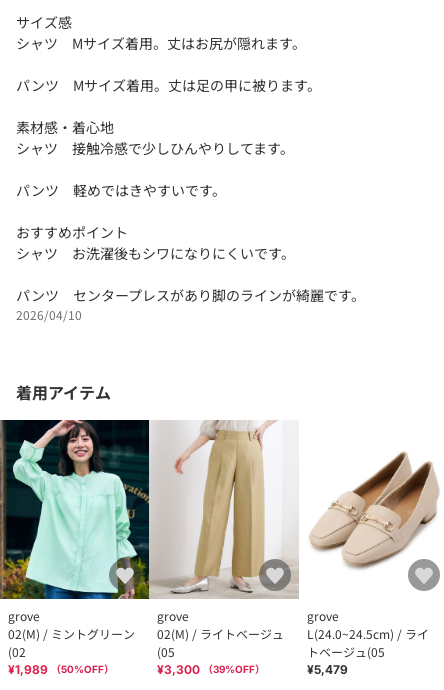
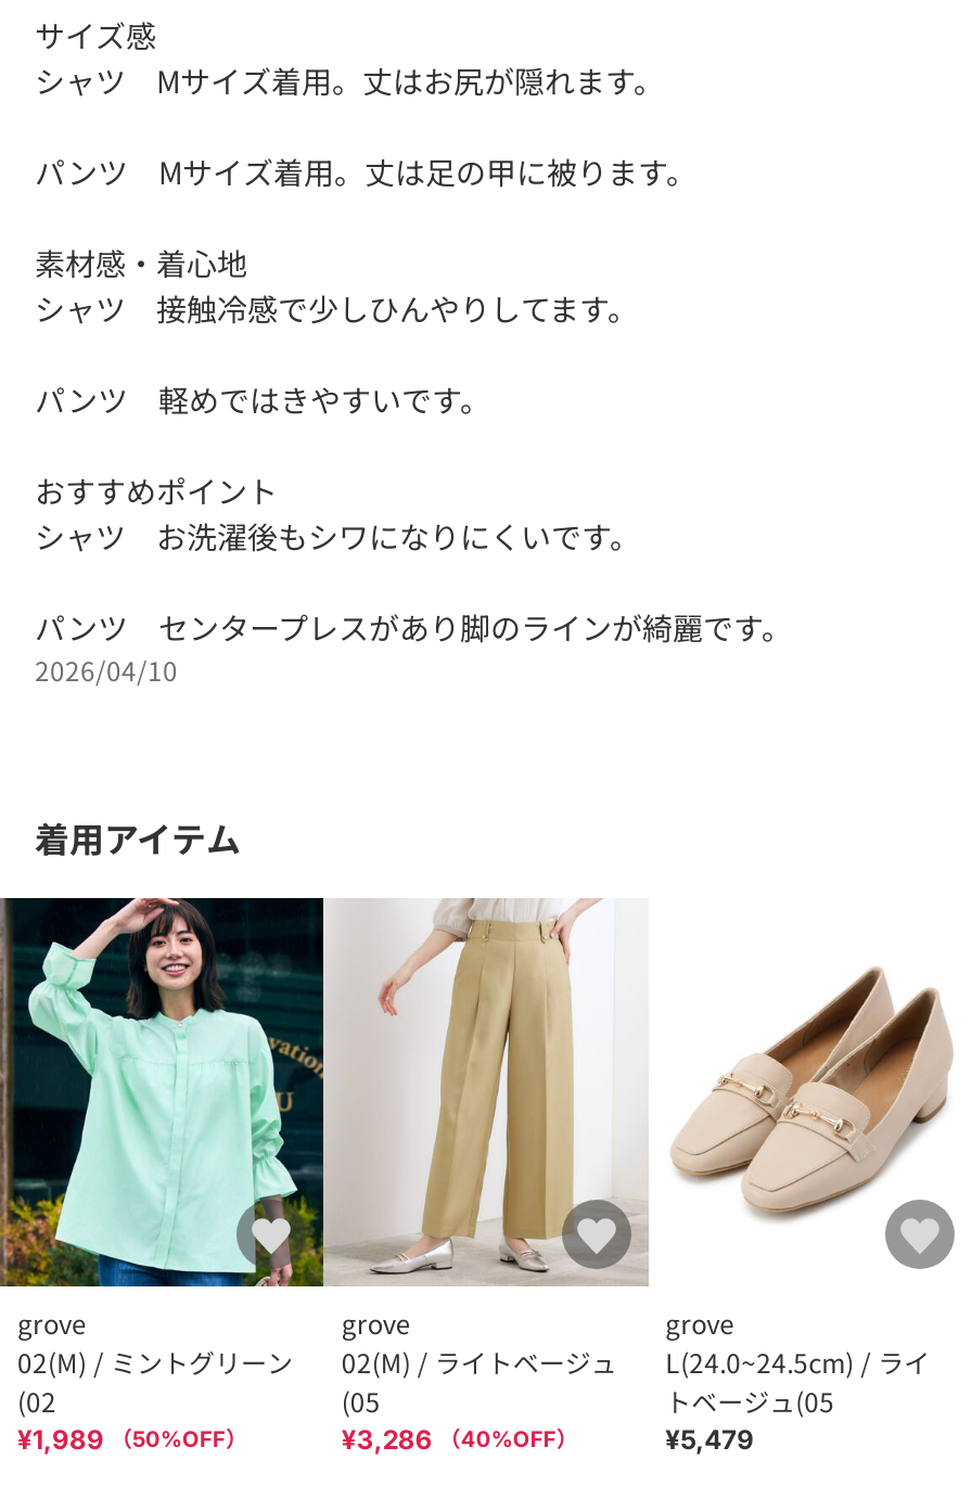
- ¥3,300 （39%OFF）
+ ¥3,286 （40%OFF）
